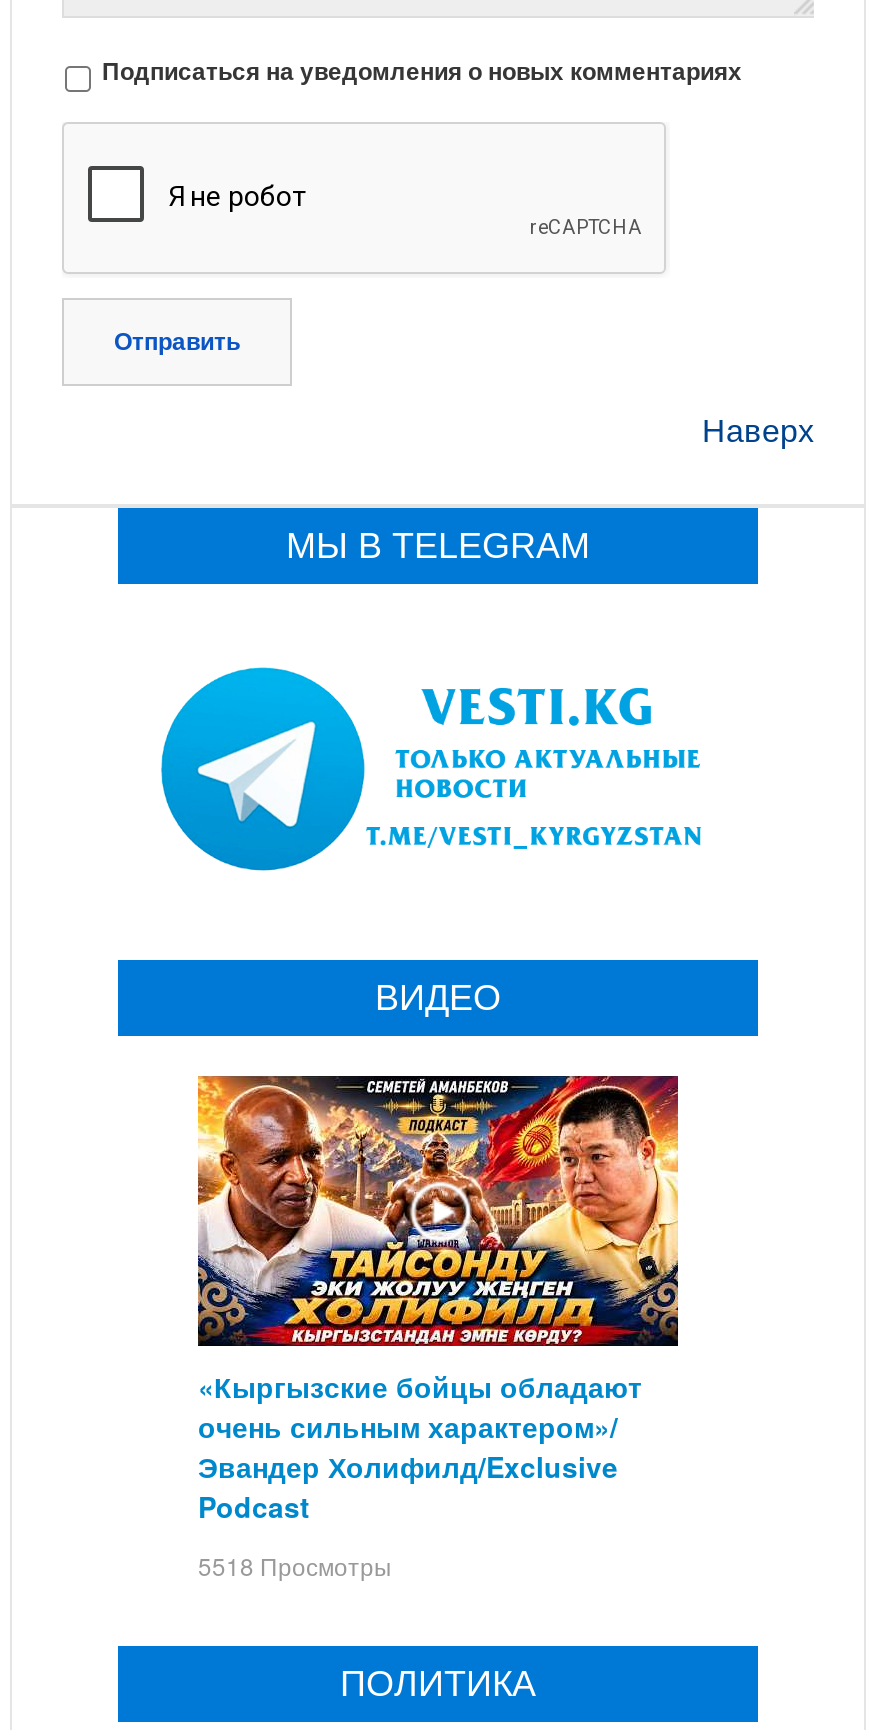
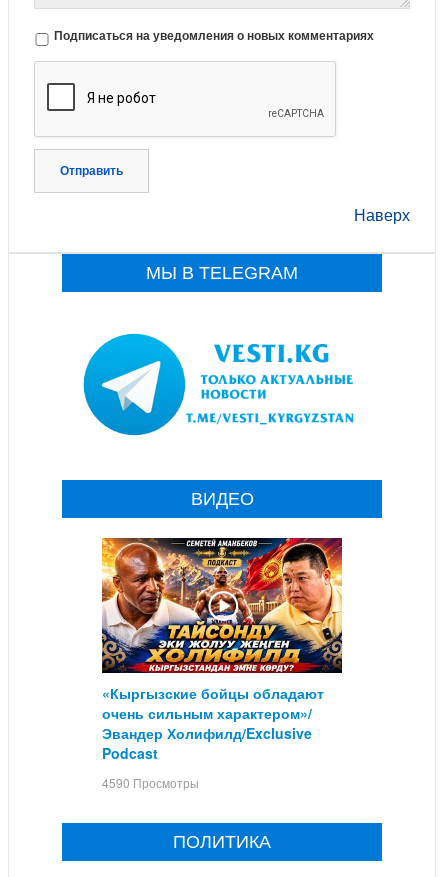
- 5518 Просмотры
+ 4590 Просмотры
